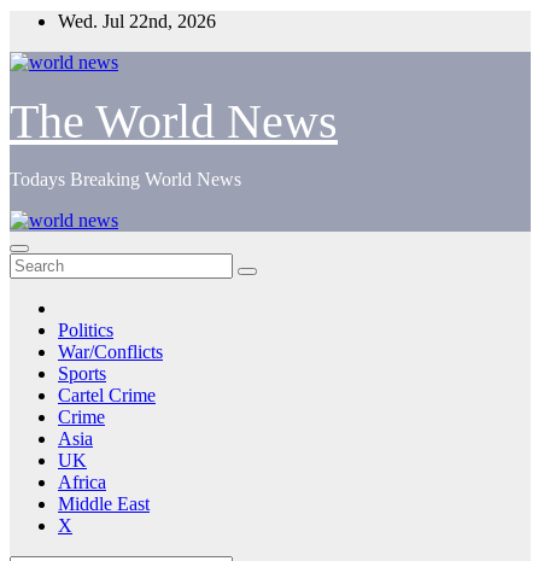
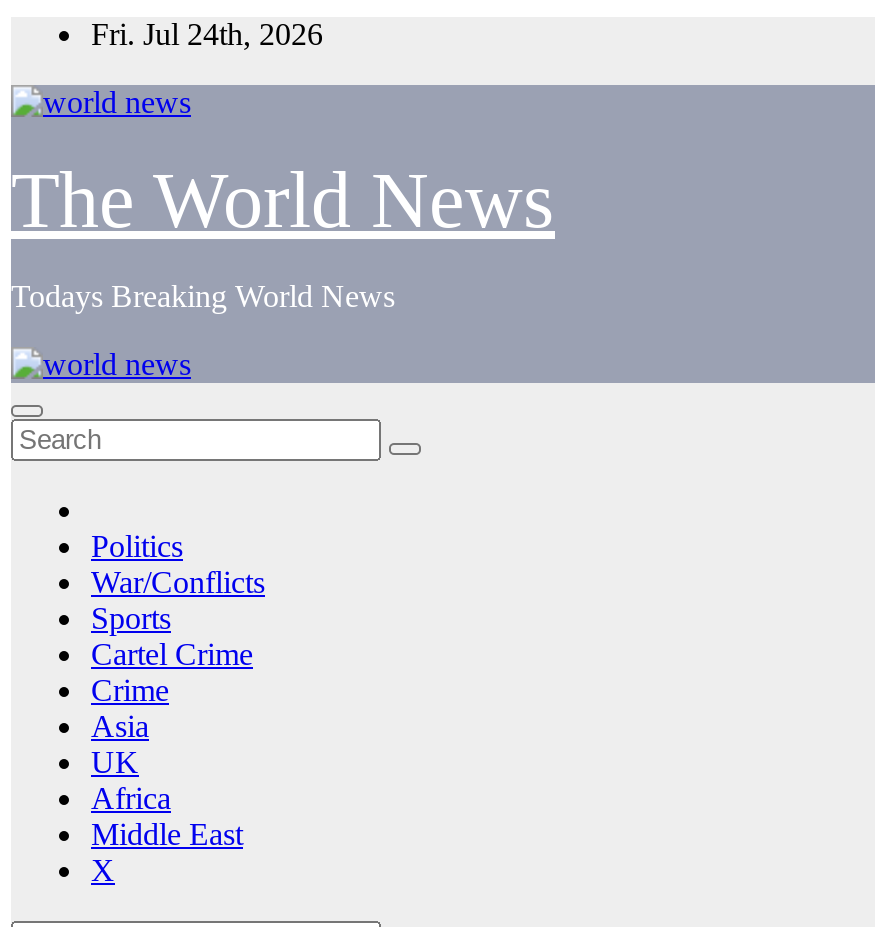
- Wed. Jul 22nd, 2026
+ Fri. Jul 24th, 2026
